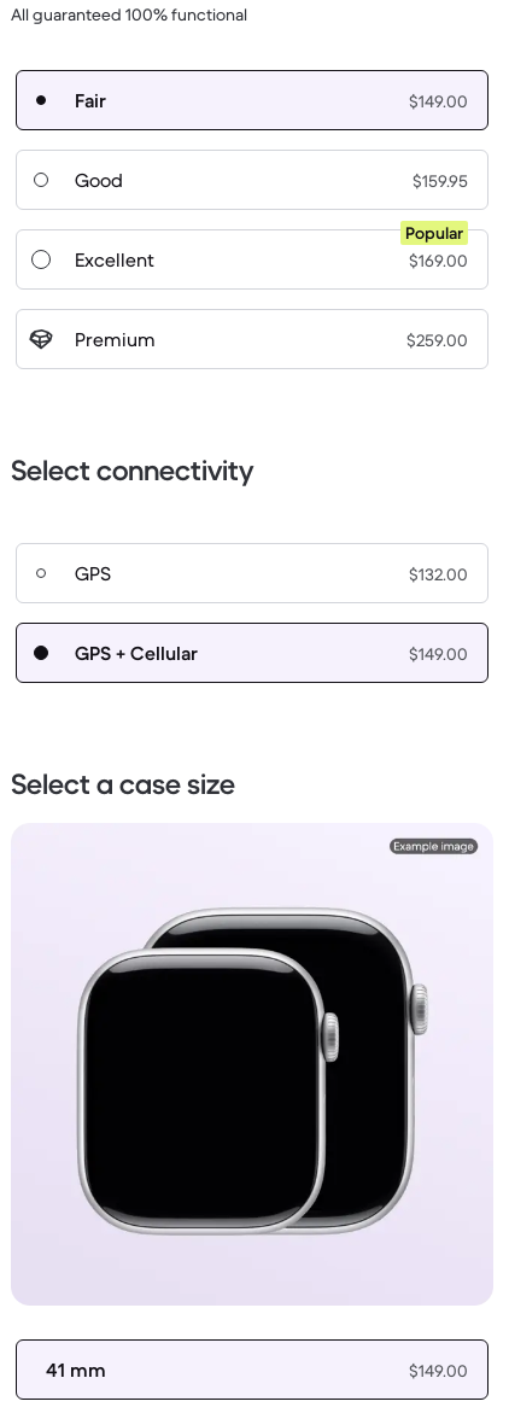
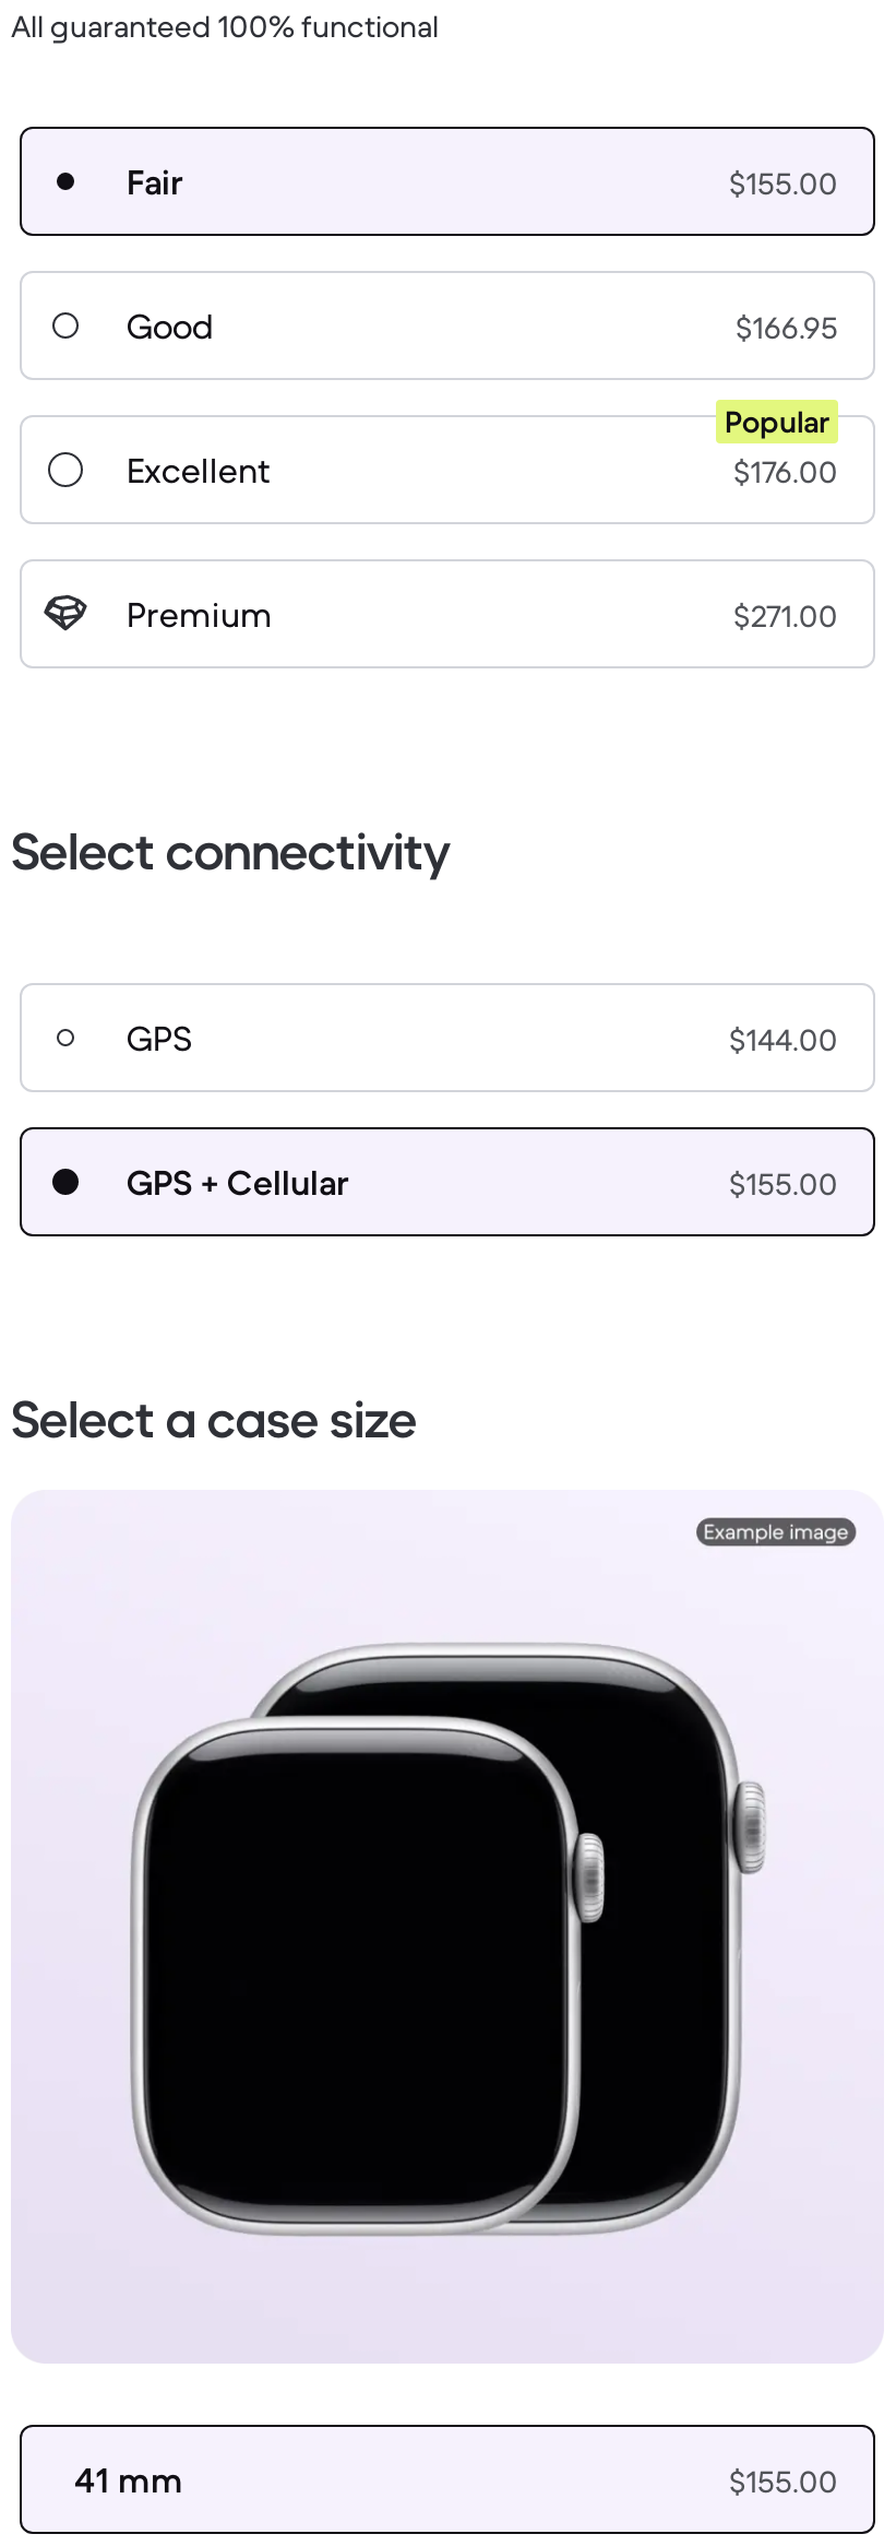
- $149.00
+ $155.00

- $159.95
+ $166.95

- $169.00
+ $176.00

- $259.00
+ $271.00

- $132.00
+ $144.00

- $149.00
+ $155.00

- $149.00
+ $155.00
